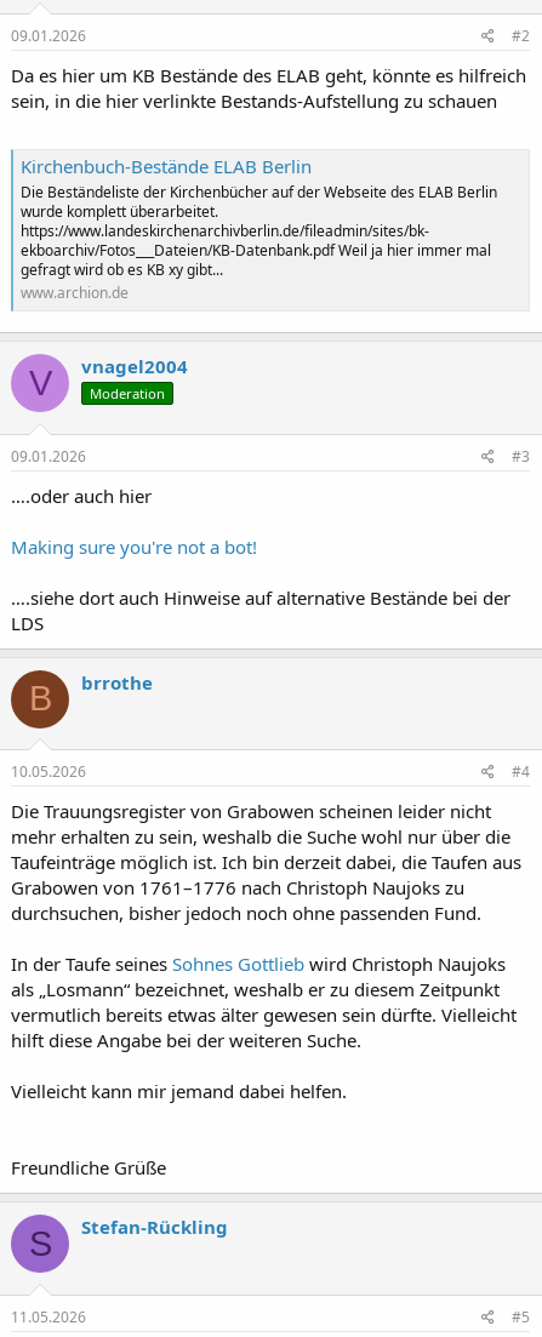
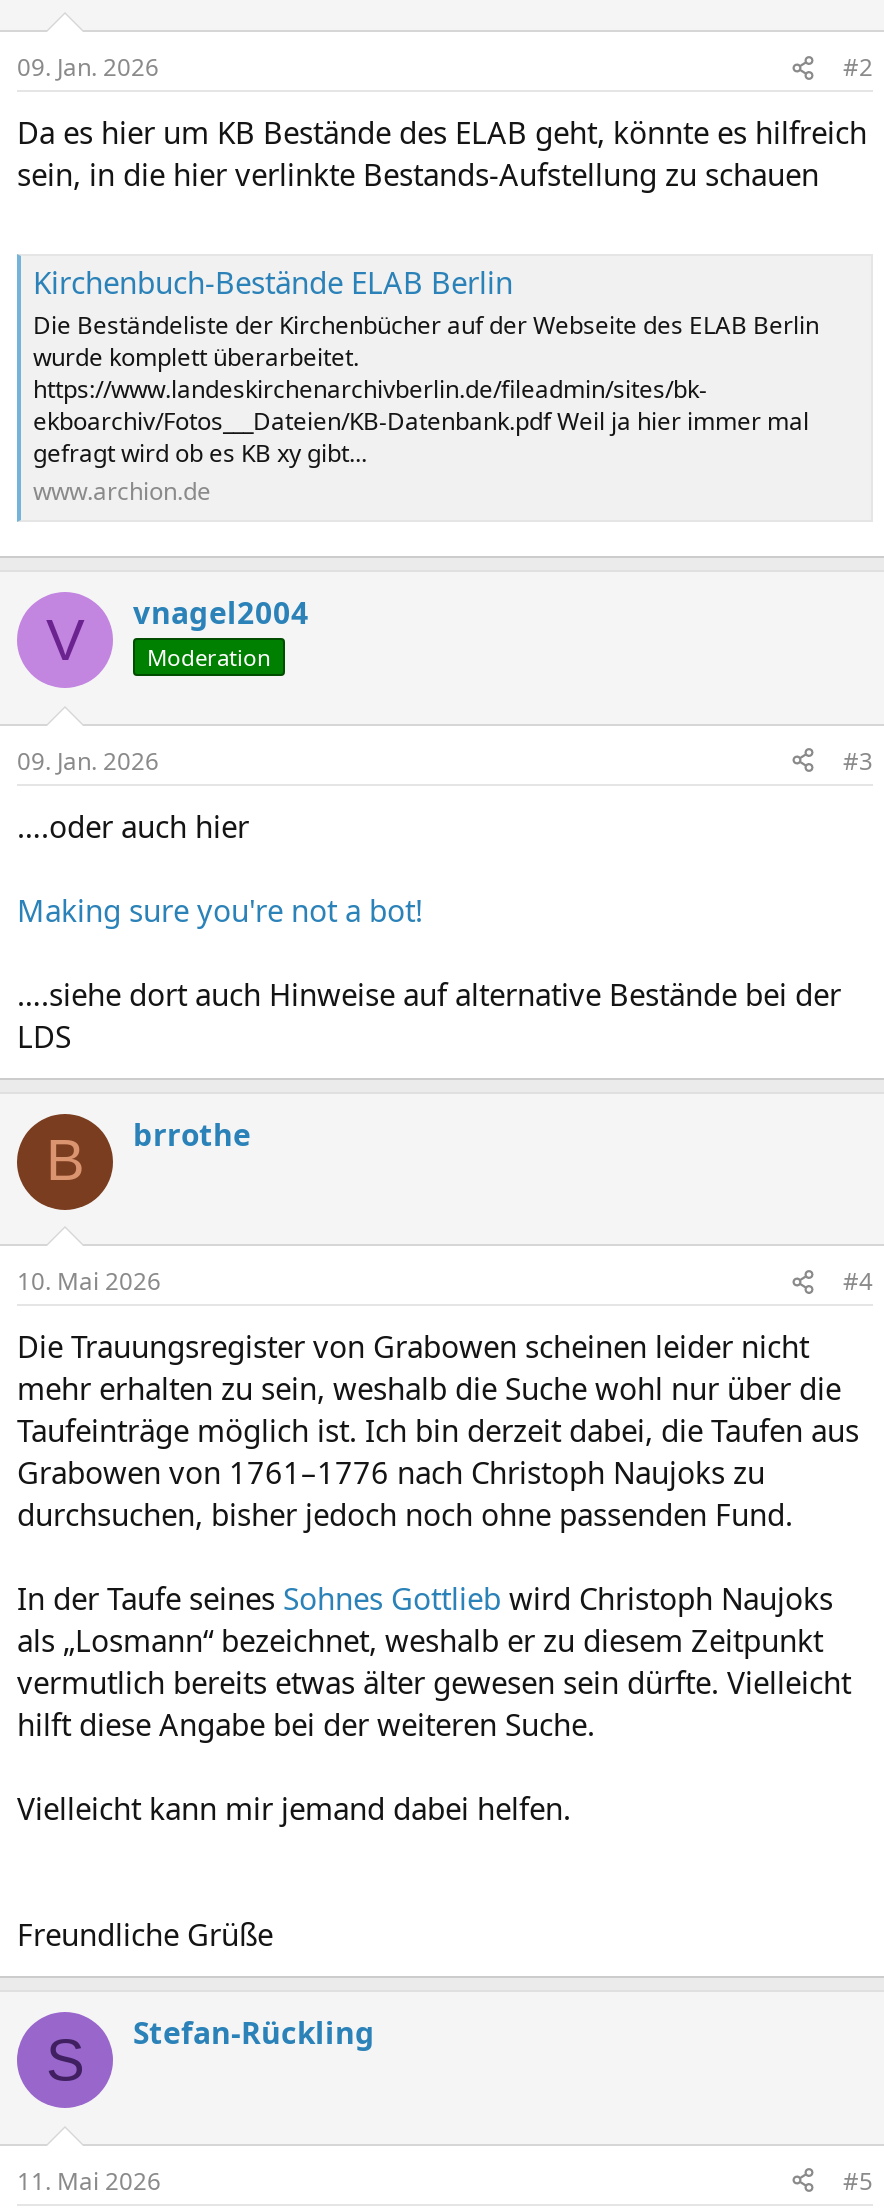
- 09.01.2026
+ 09. Jan. 2026

- 09.01.2026
+ 09. Jan. 2026

- 10.05.2026
+ 10. Mai 2026

- 11.05.2026
+ 11. Mai 2026
